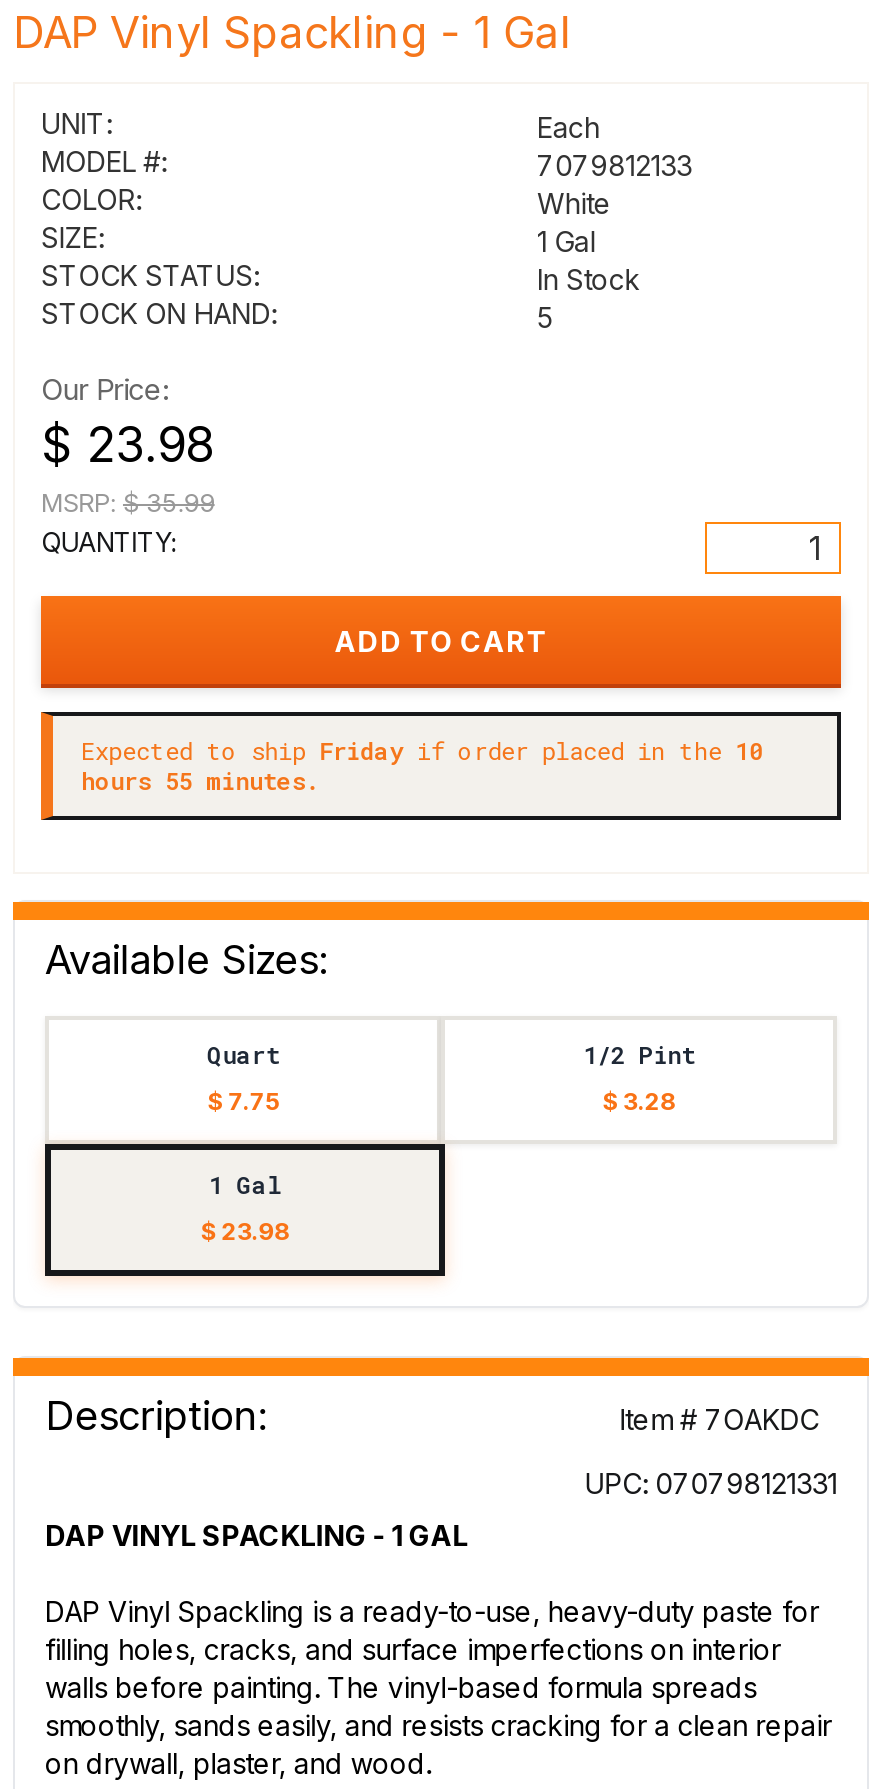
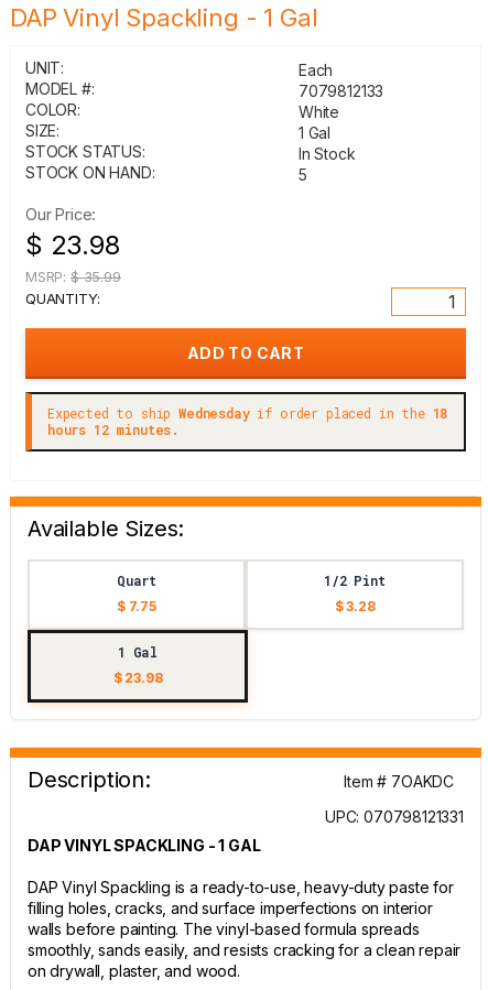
- Expected to ship Friday if order placed in the 10
+ Expected to ship Wednesday if order placed in the 18

- hours 55 minutes.
+ hours 12 minutes.
